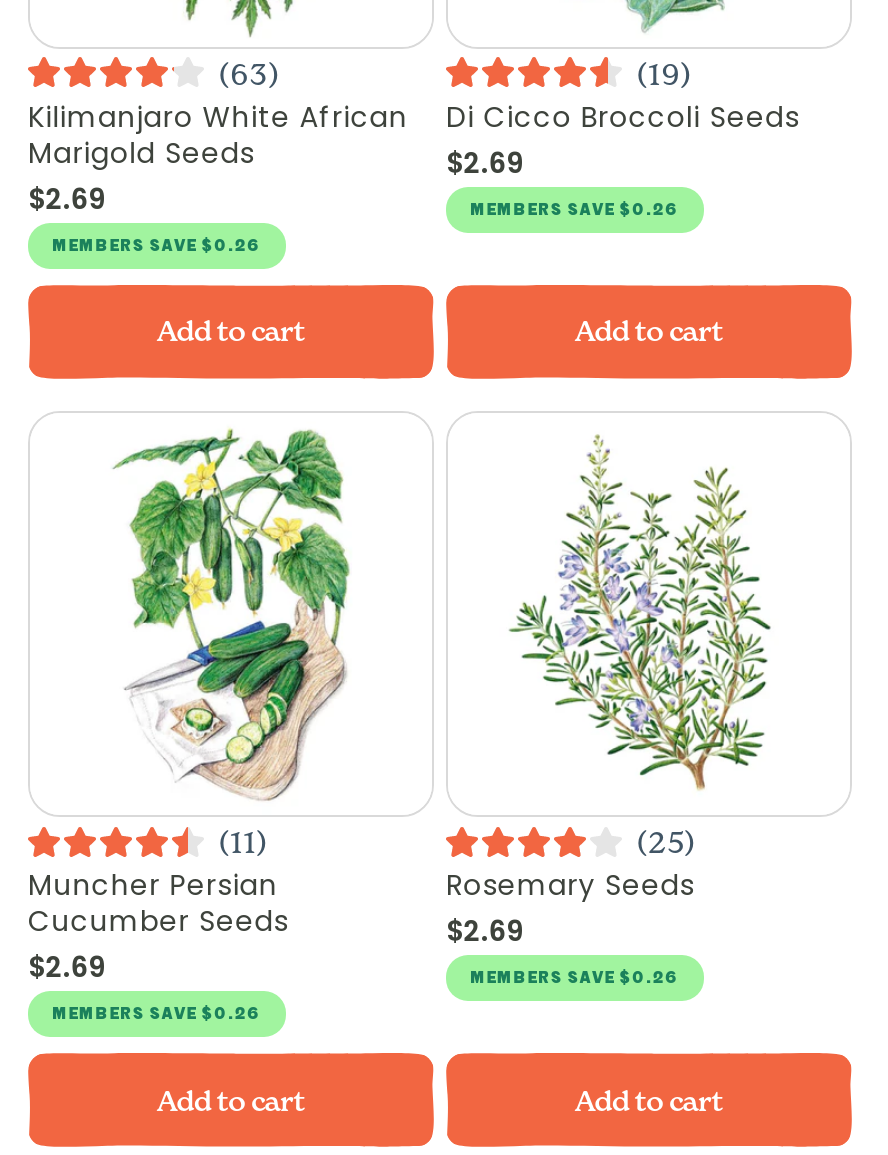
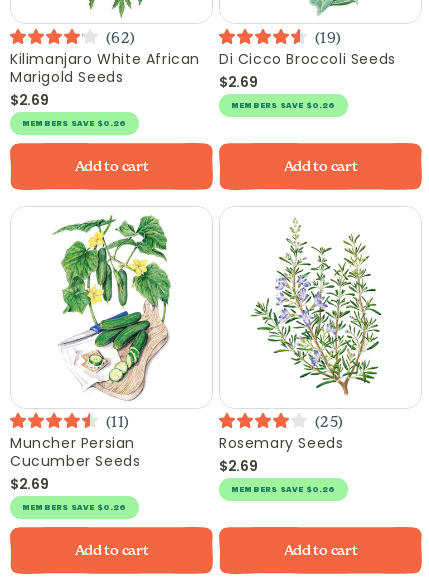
- 63
+ 62
